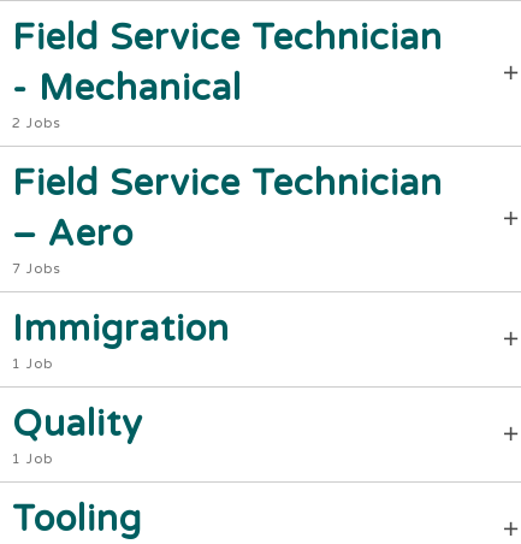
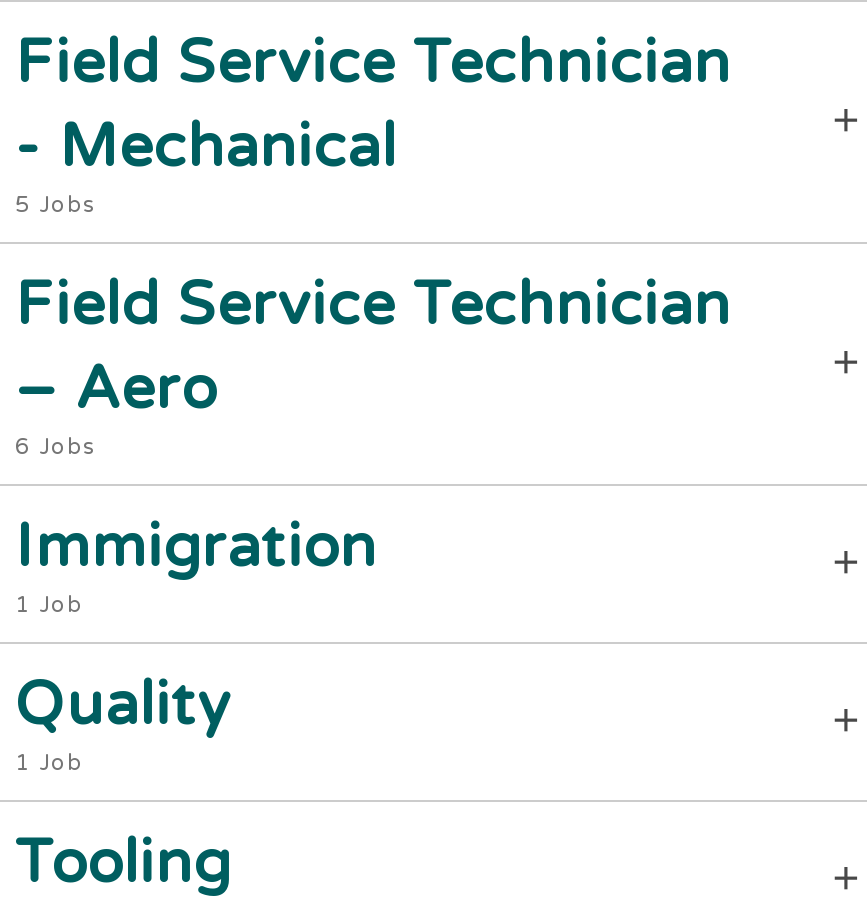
- 2 Jobs
+ 5 Jobs

- 7 Jobs
+ 6 Jobs
